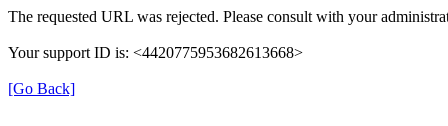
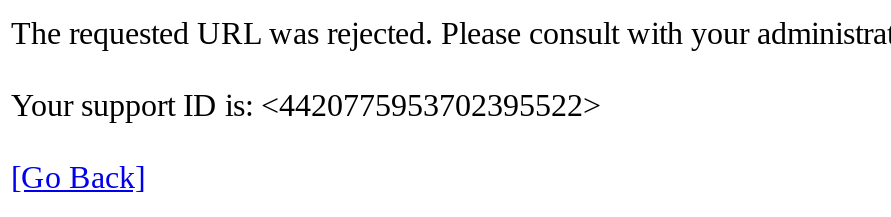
- Your support ID is: <4420775953682613668>
+ Your support ID is: <4420775953702395522>
